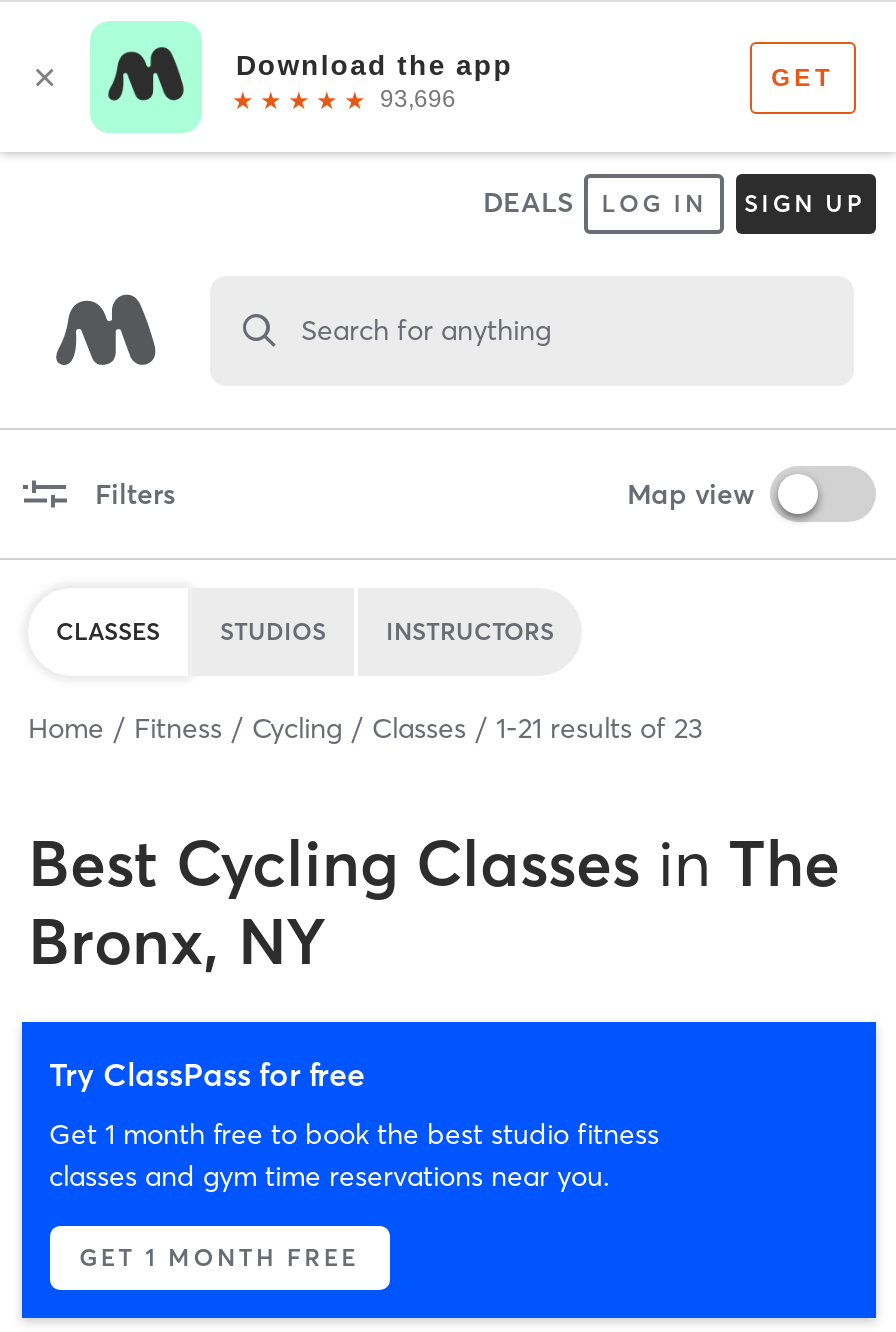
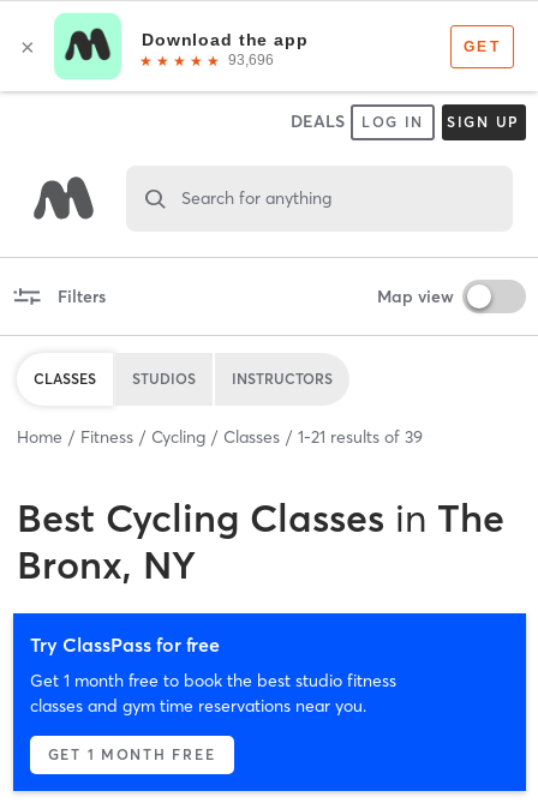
- Home Fitness Cycling Classes 1-21 results of 23
+ Home Fitness Cycling Classes 1-21 results of 39
